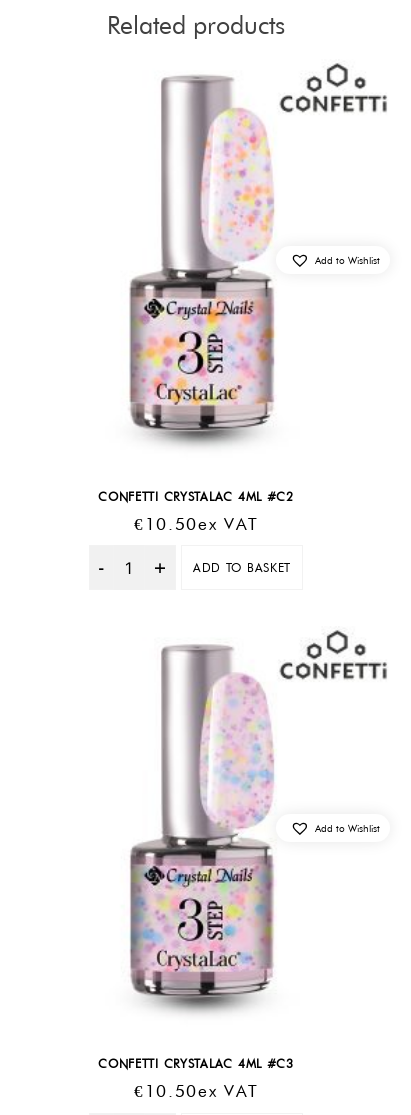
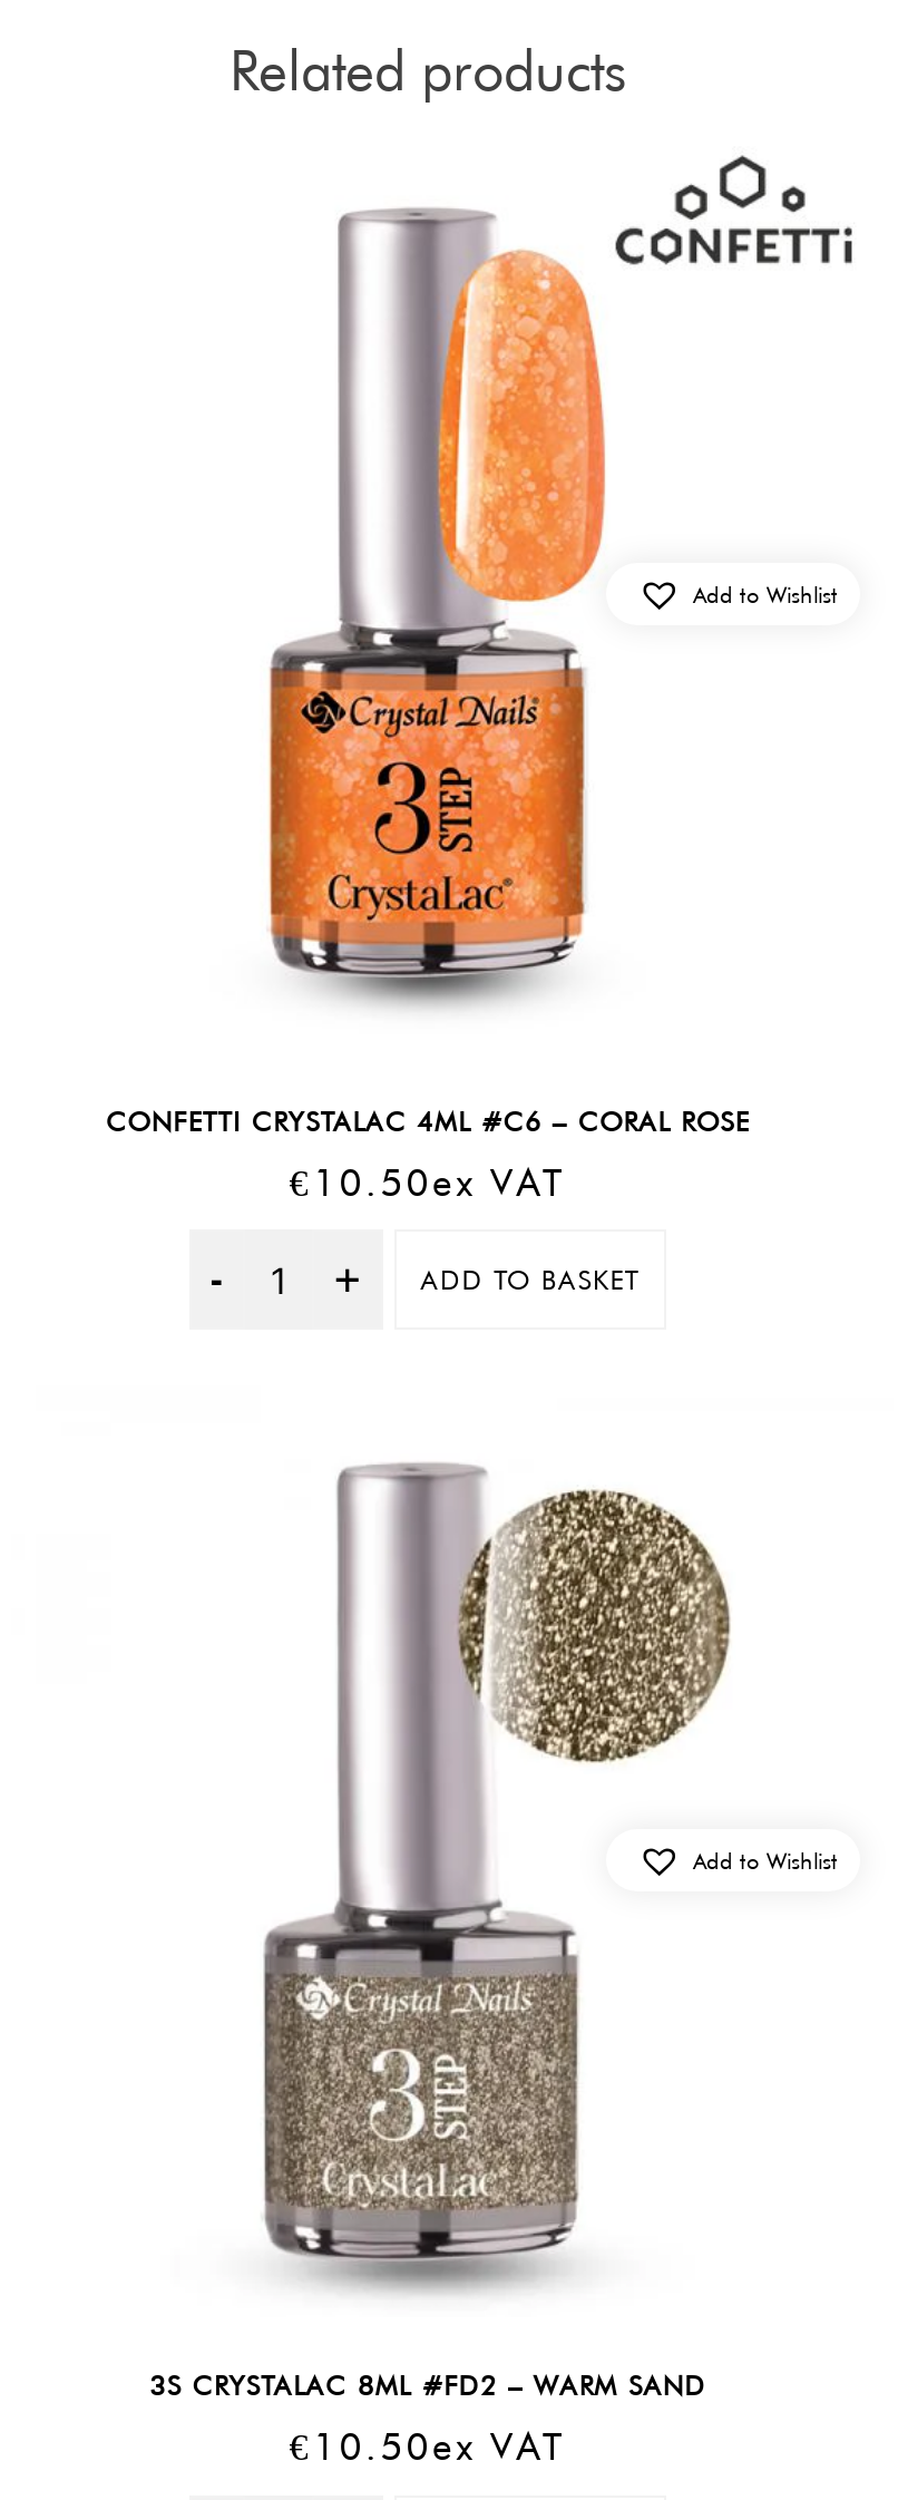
- [image]
+ [image]

- CONFETTI CRYSTALAC 4ML #C2
+ CONFETTI CRYSTALAC 4ML #C6 – CORAL ROSE

- [image]
- CONFETTI CRYSTALAC 4ML #C3
+ [image]
+ 3S CRYSTALAC 8ML #FD2 – WARM SAND
